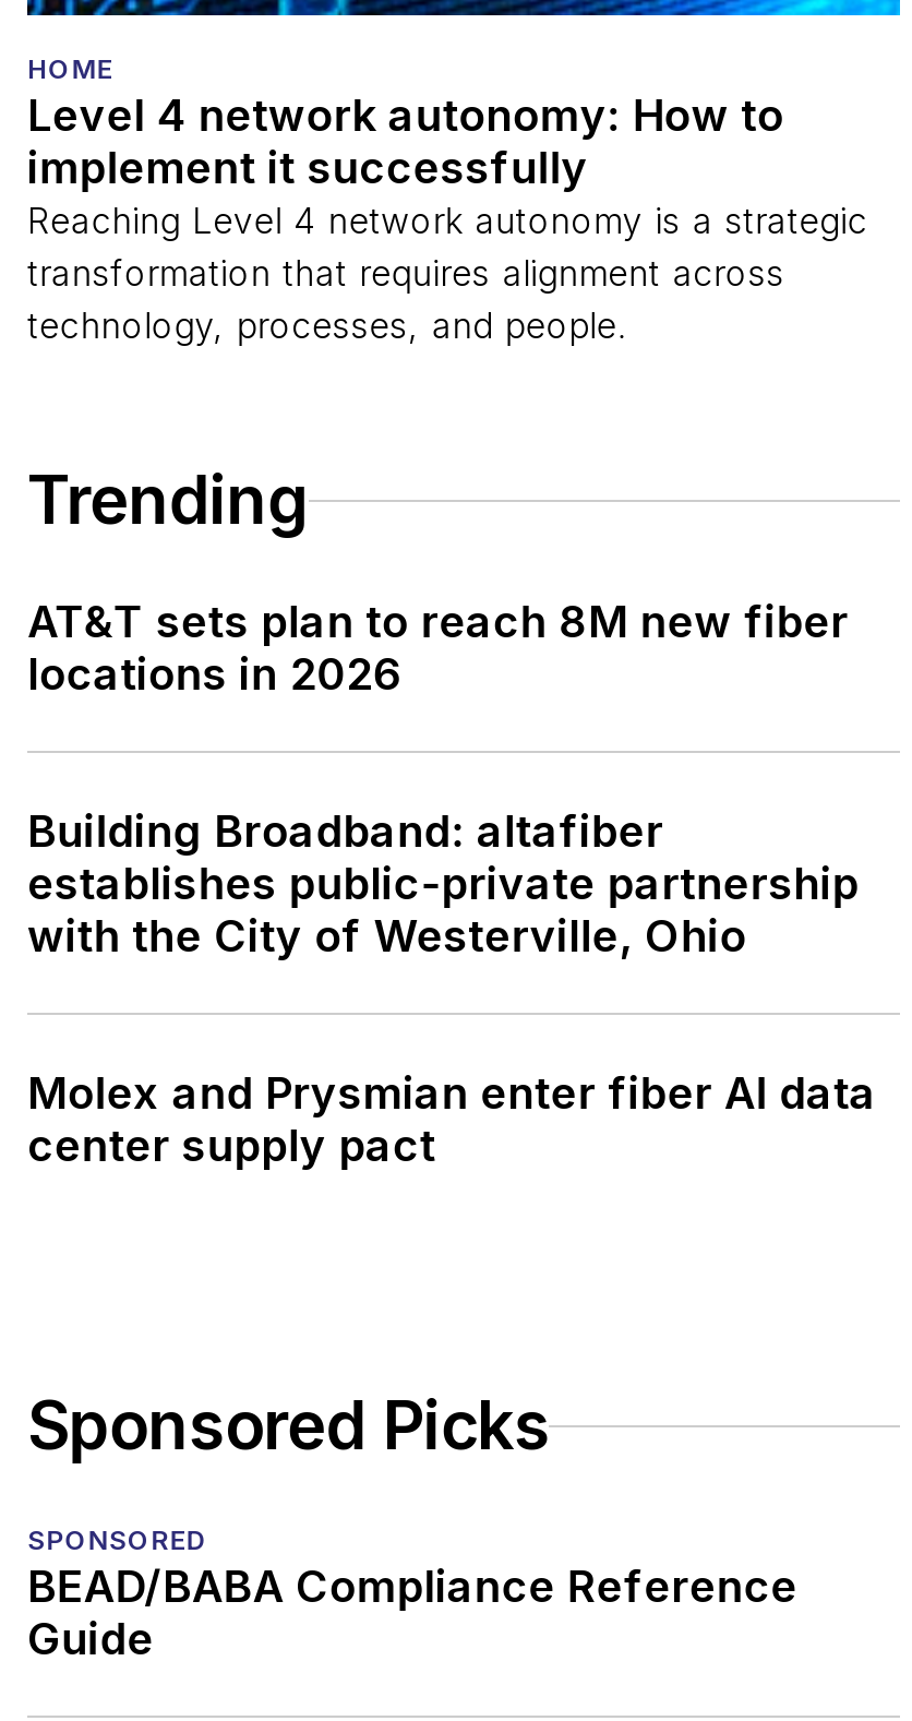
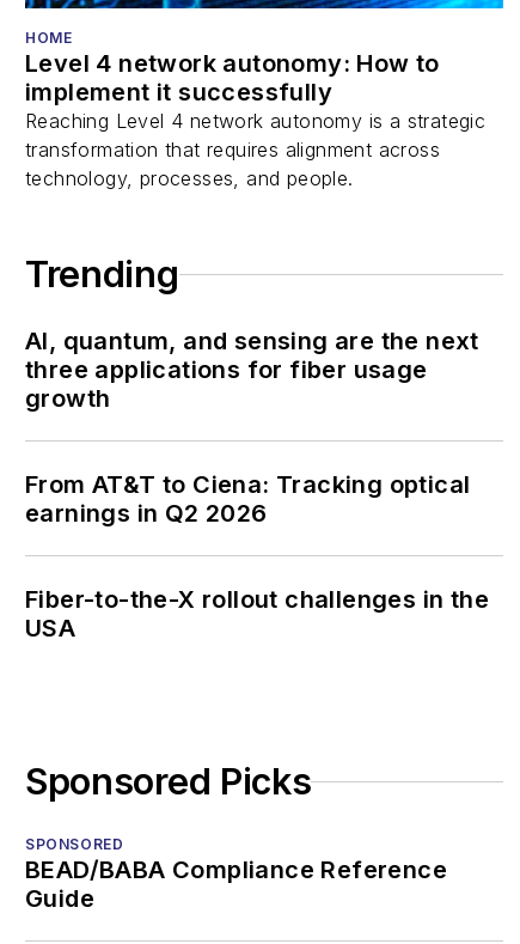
- AT&T sets plan to reach 8M new fiber
- locations in 2026
+ AI, quantum, and sensing are the next
+ three applications for fiber usage
+ growth

- Building Broadband: altafiber
- establishes public-private partnership
- with the City of Westerville, Ohio
+ From AT&T to Ciena: Tracking optical
+ earnings in Q2 2026

- Molex and Prysmian enter fiber AI data
- center supply pact
+ Fiber-to-the-X rollout challenges in the
+ USA
